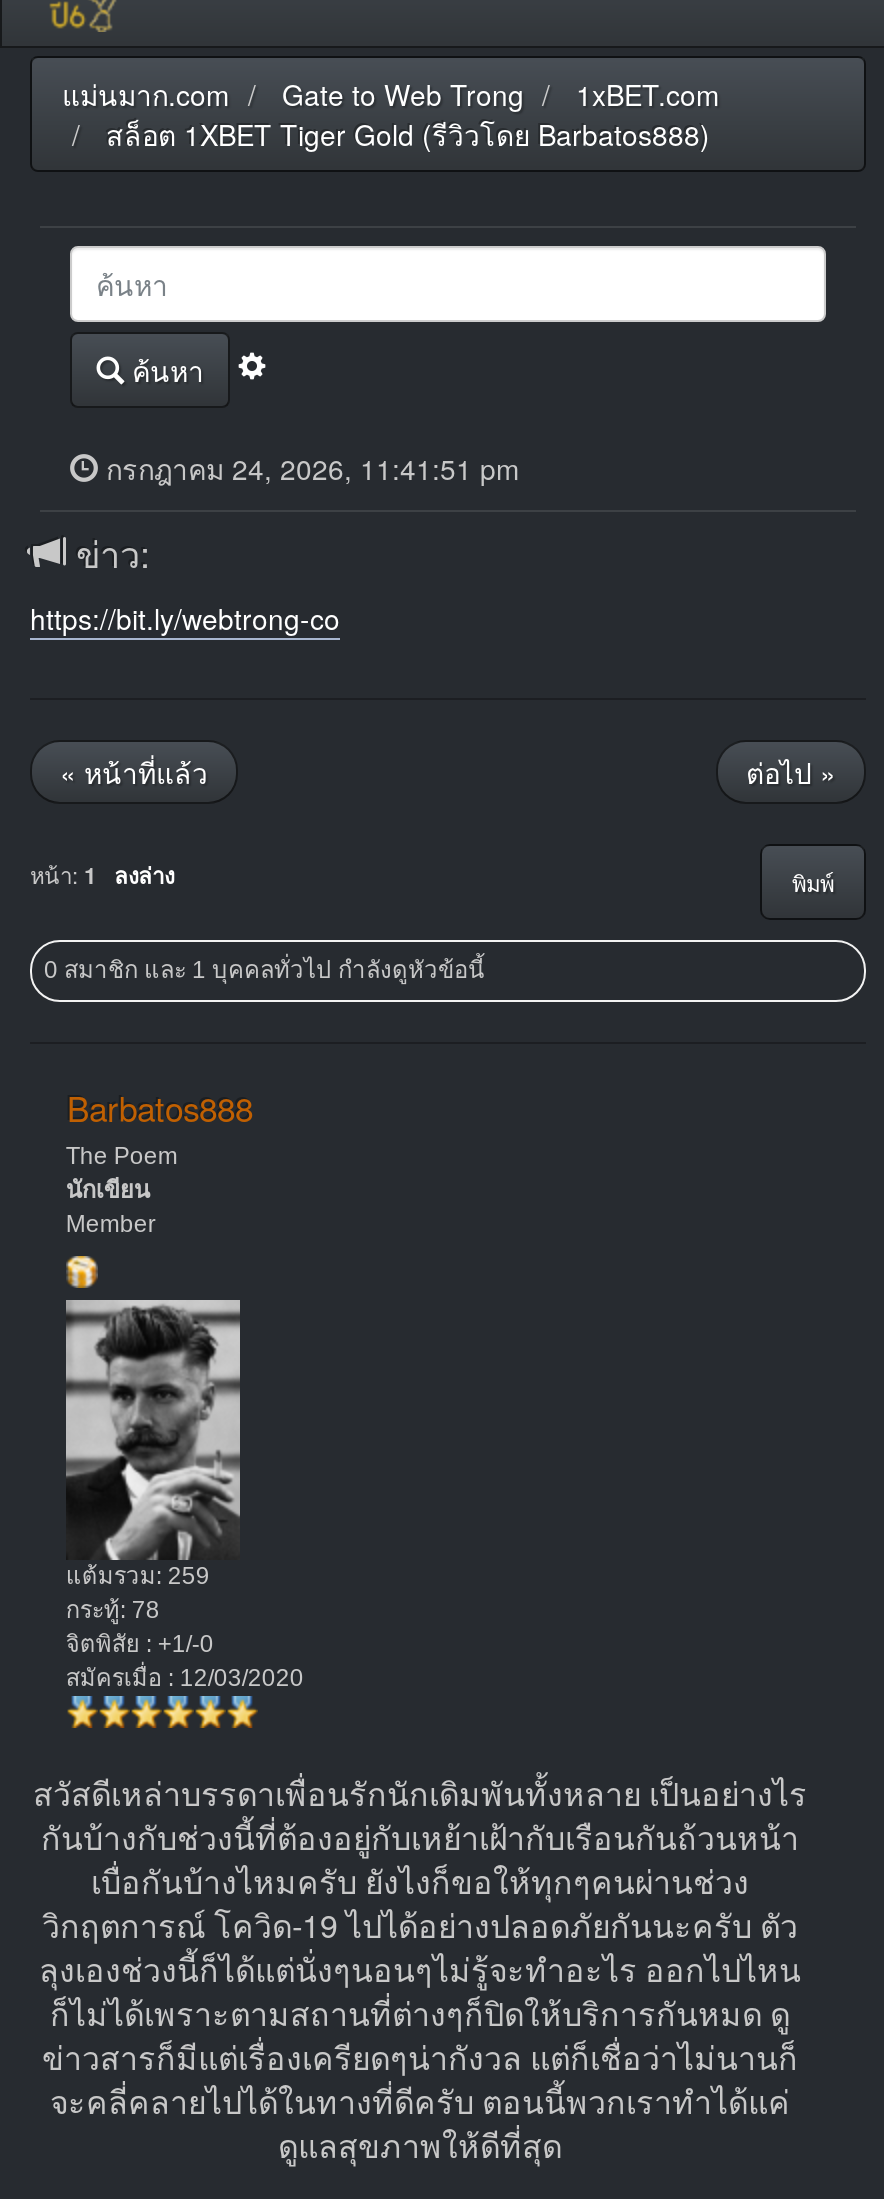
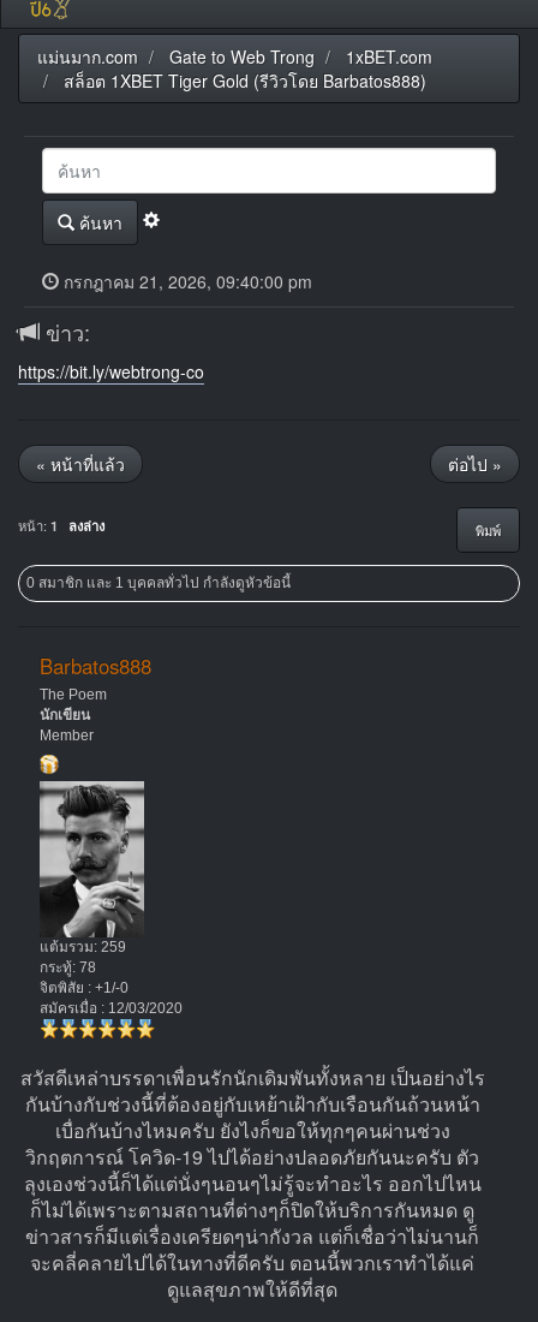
- กรกฎาคม 24, 2026, 11:41:51 pm
+ กรกฎาคม 21, 2026, 09:40:00 pm
